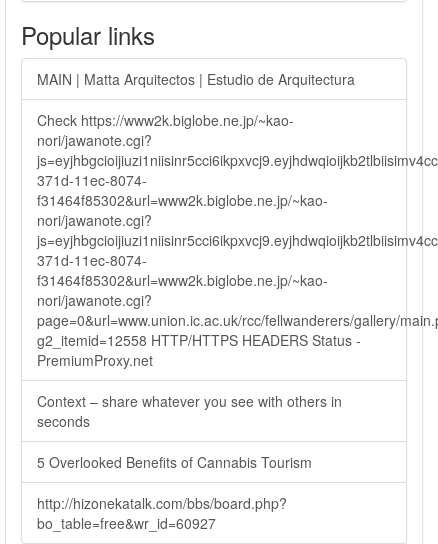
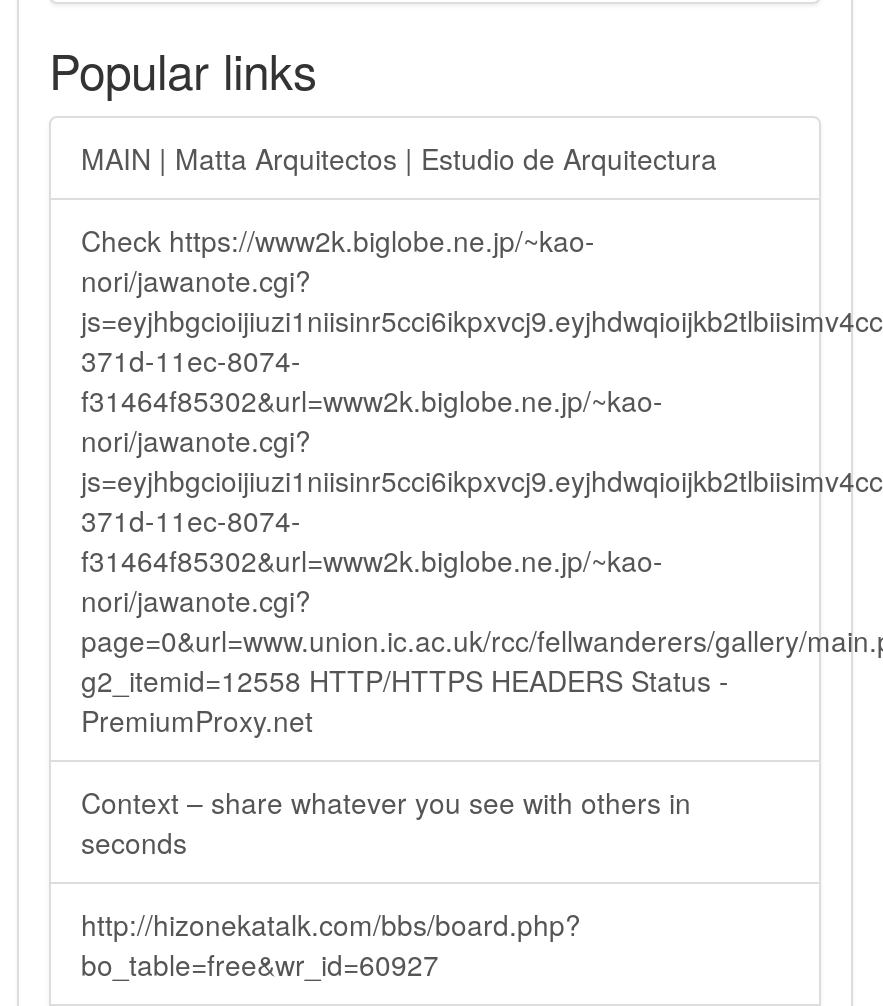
- 5 Overlooked Benefits of Cannabis Tourism
